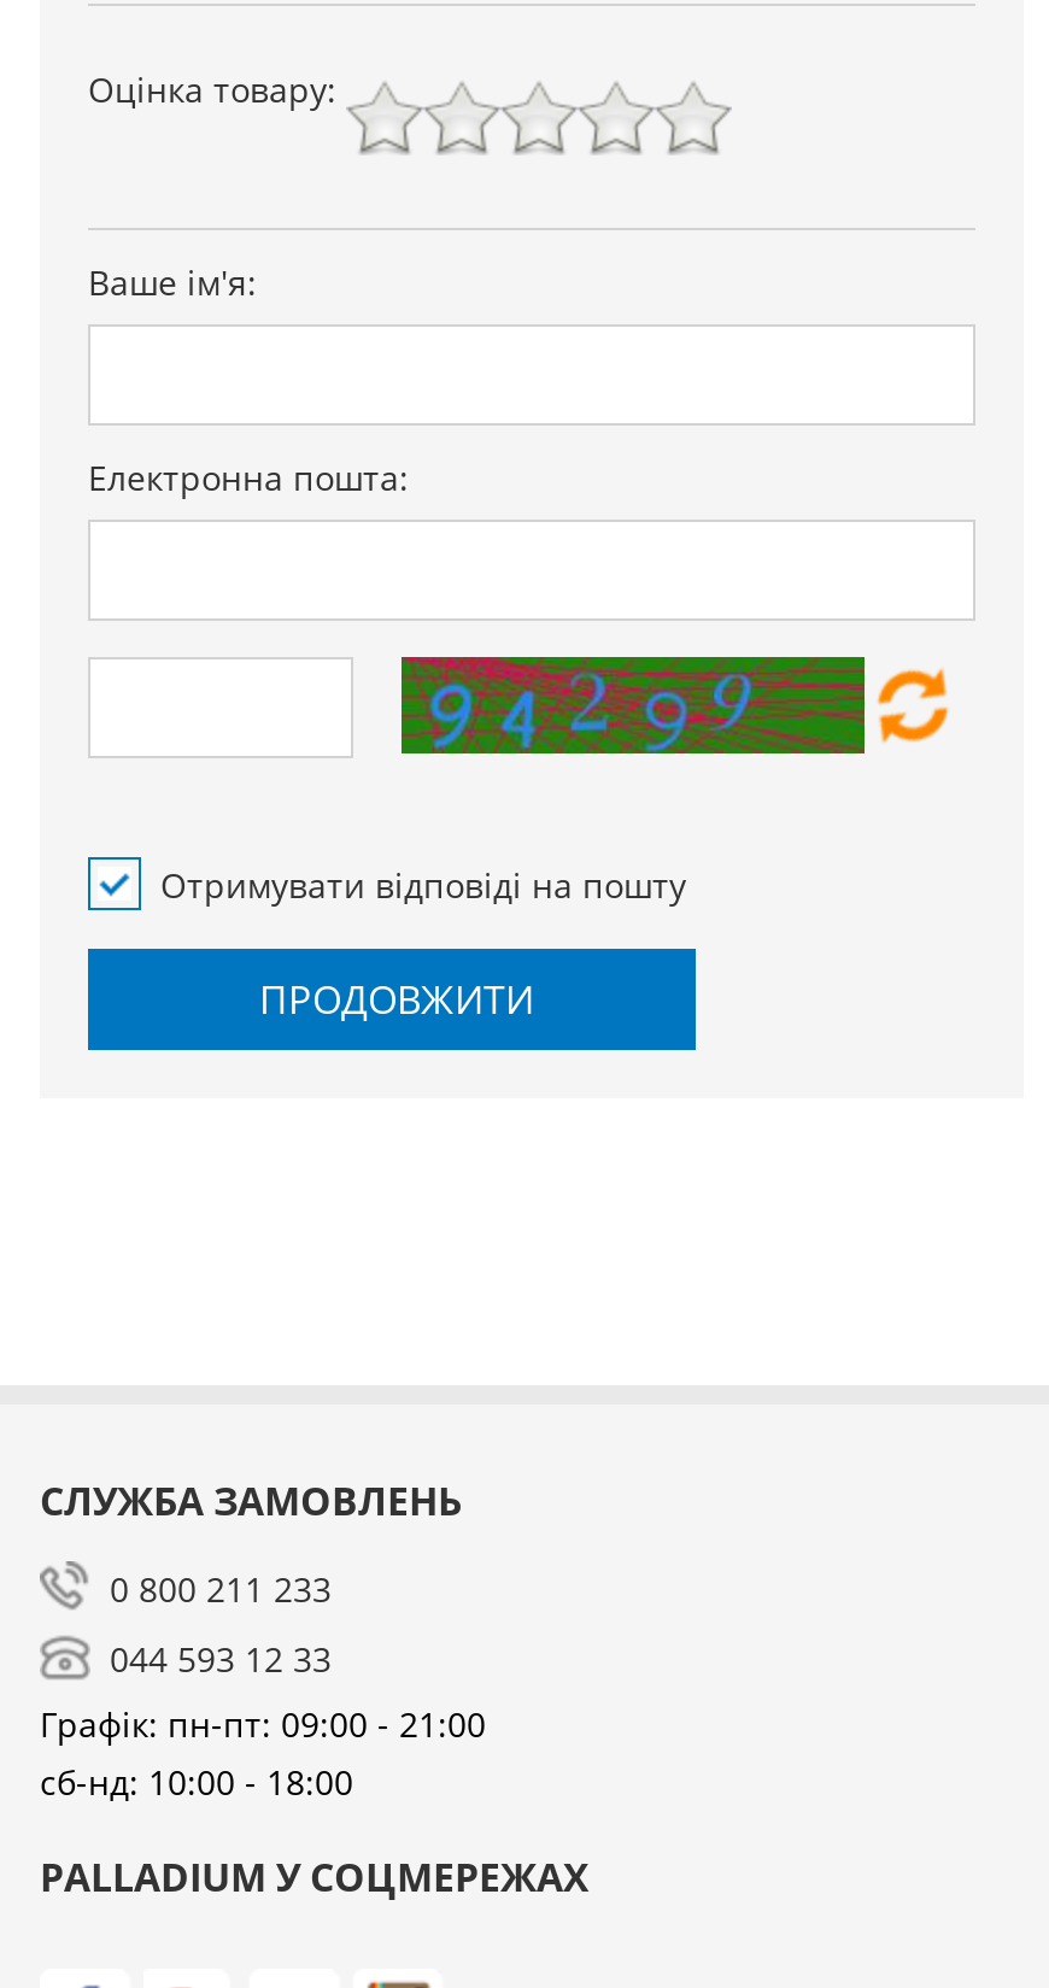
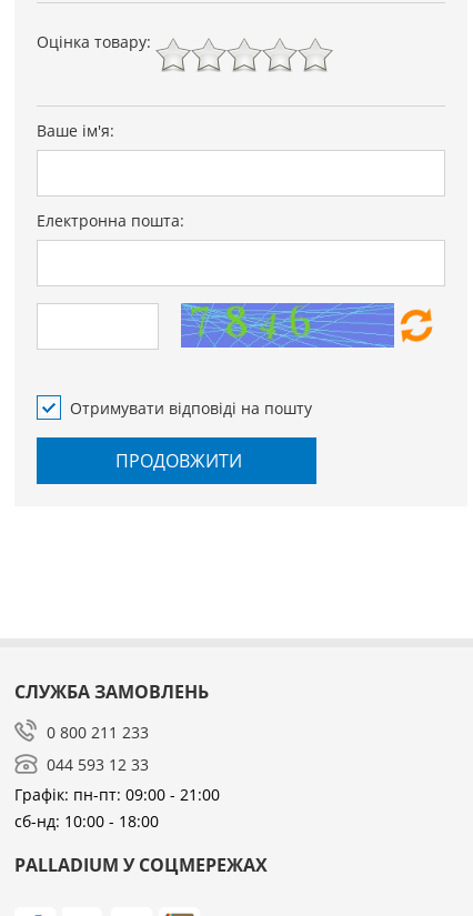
- [image]
+ [image]
